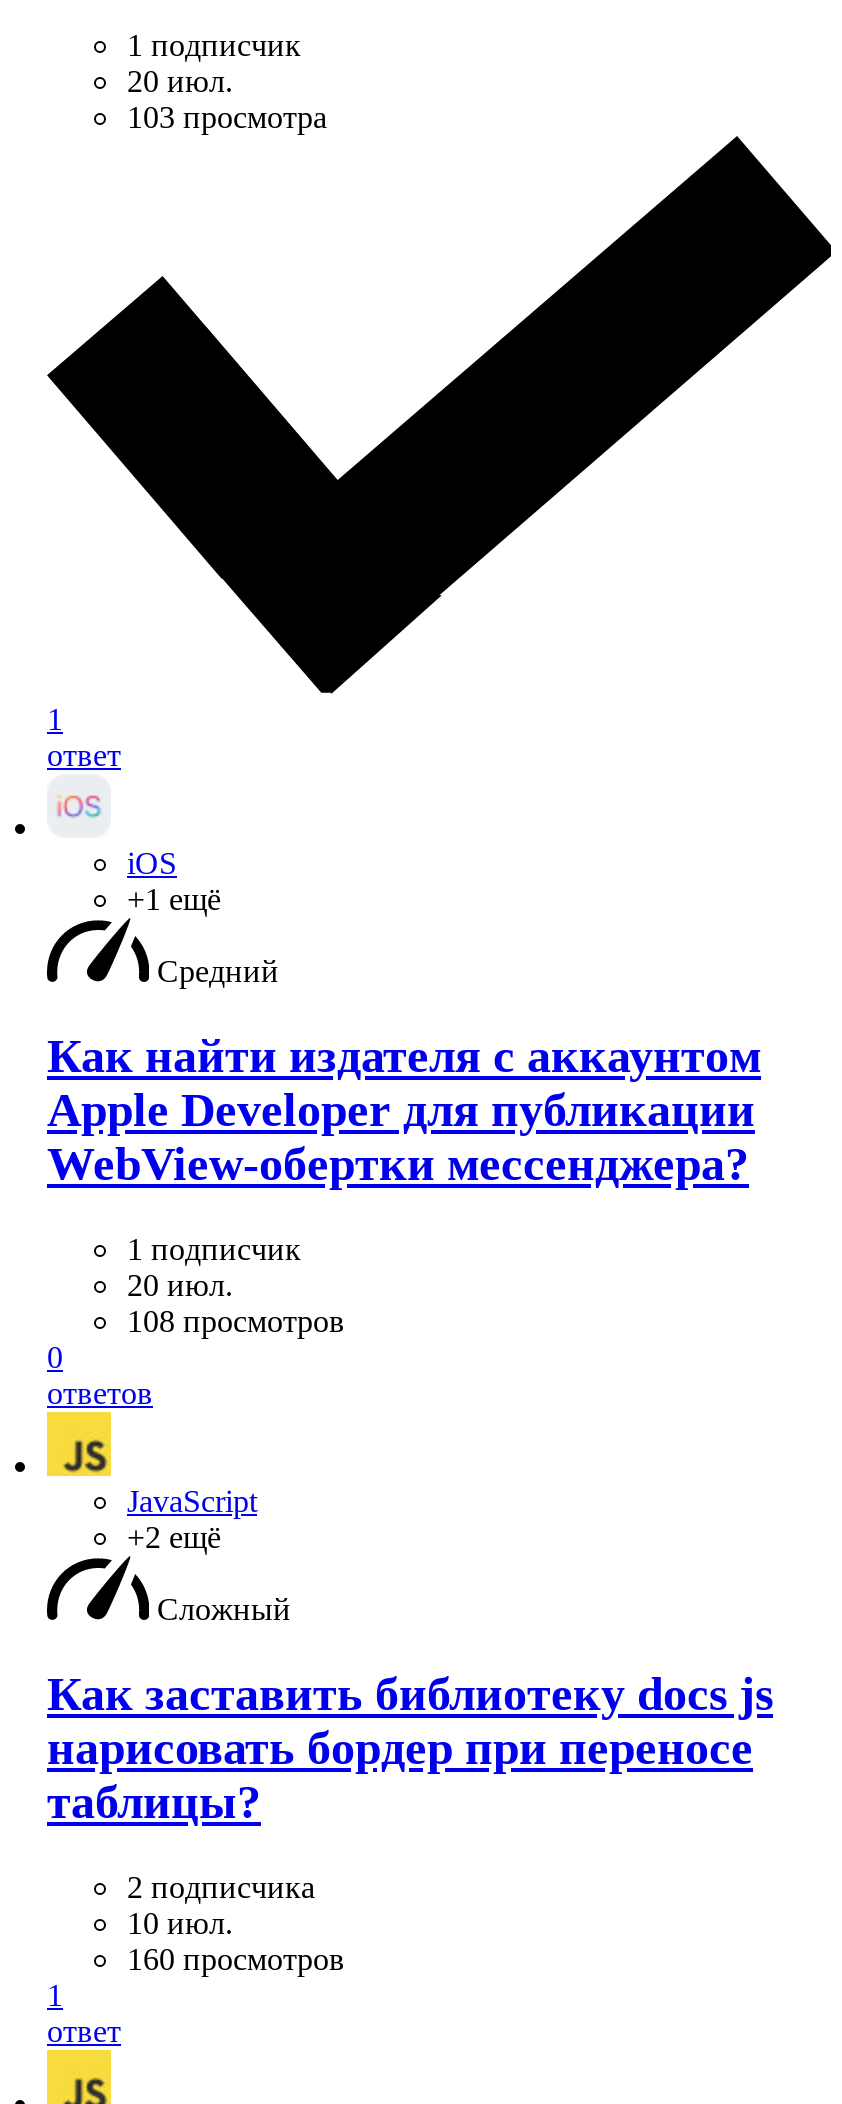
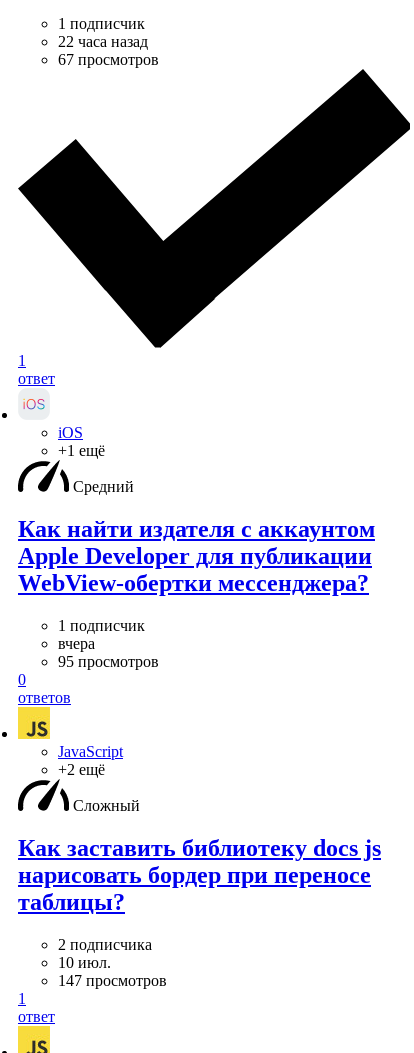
- 20 июл.
- 103 просмотра
+ 22 часа назад
+ 67 просмотров

- 20 июл.
- 108 просмотров
+ вчера
+ 95 просмотров

- 160 просмотров
+ 147 просмотров
